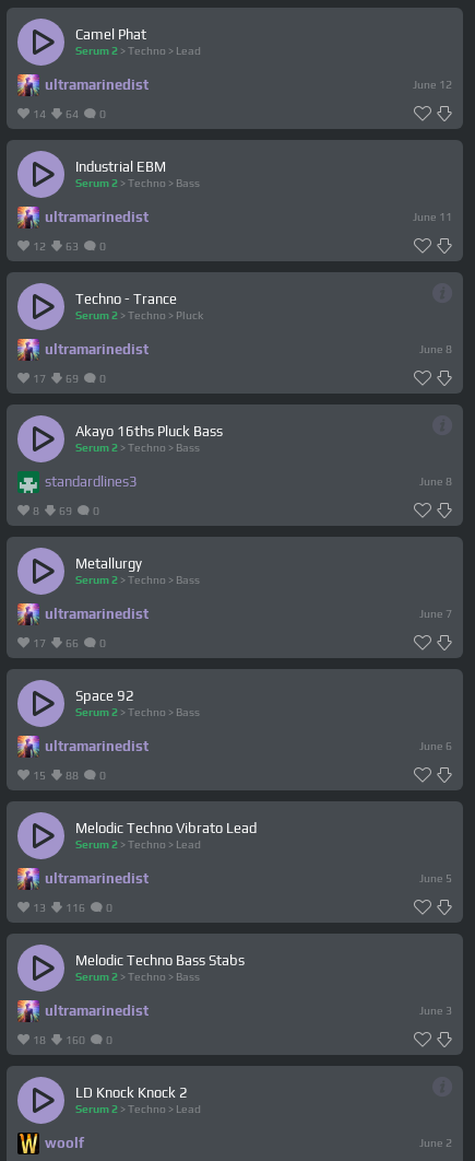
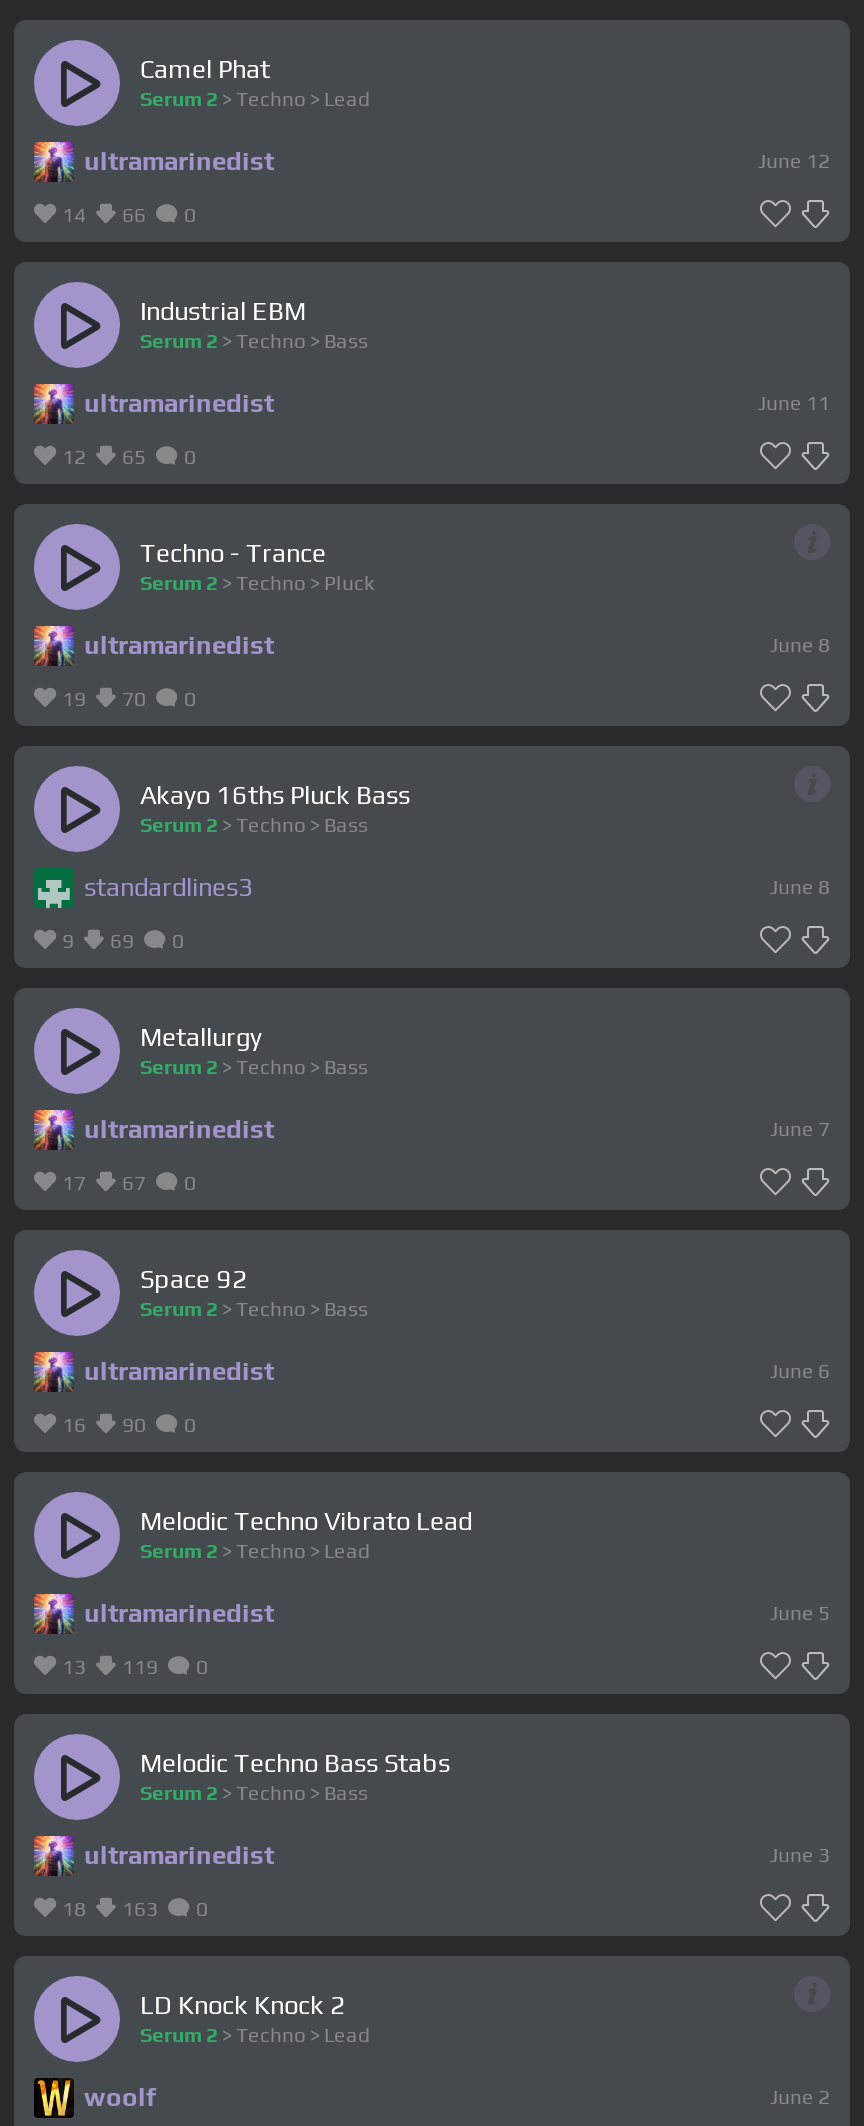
- 14 64 0
+ 14 66 0

- 12 63 0
+ 12 65 0

- 17
+ 19

- 69
+ 70

- 8 69 0
+ 9 69 0

- 17 66 0
+ 17 67 0

- 15
+ 16

- 88
+ 90

- 13 116 0
+ 13 119 0

- 18 160 0
+ 18 163 0
